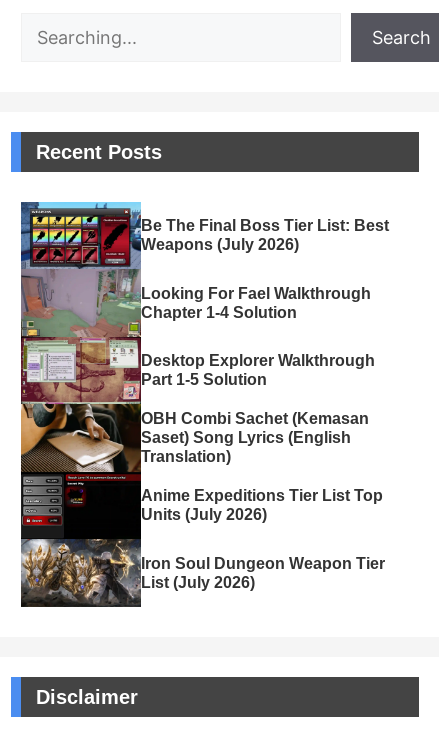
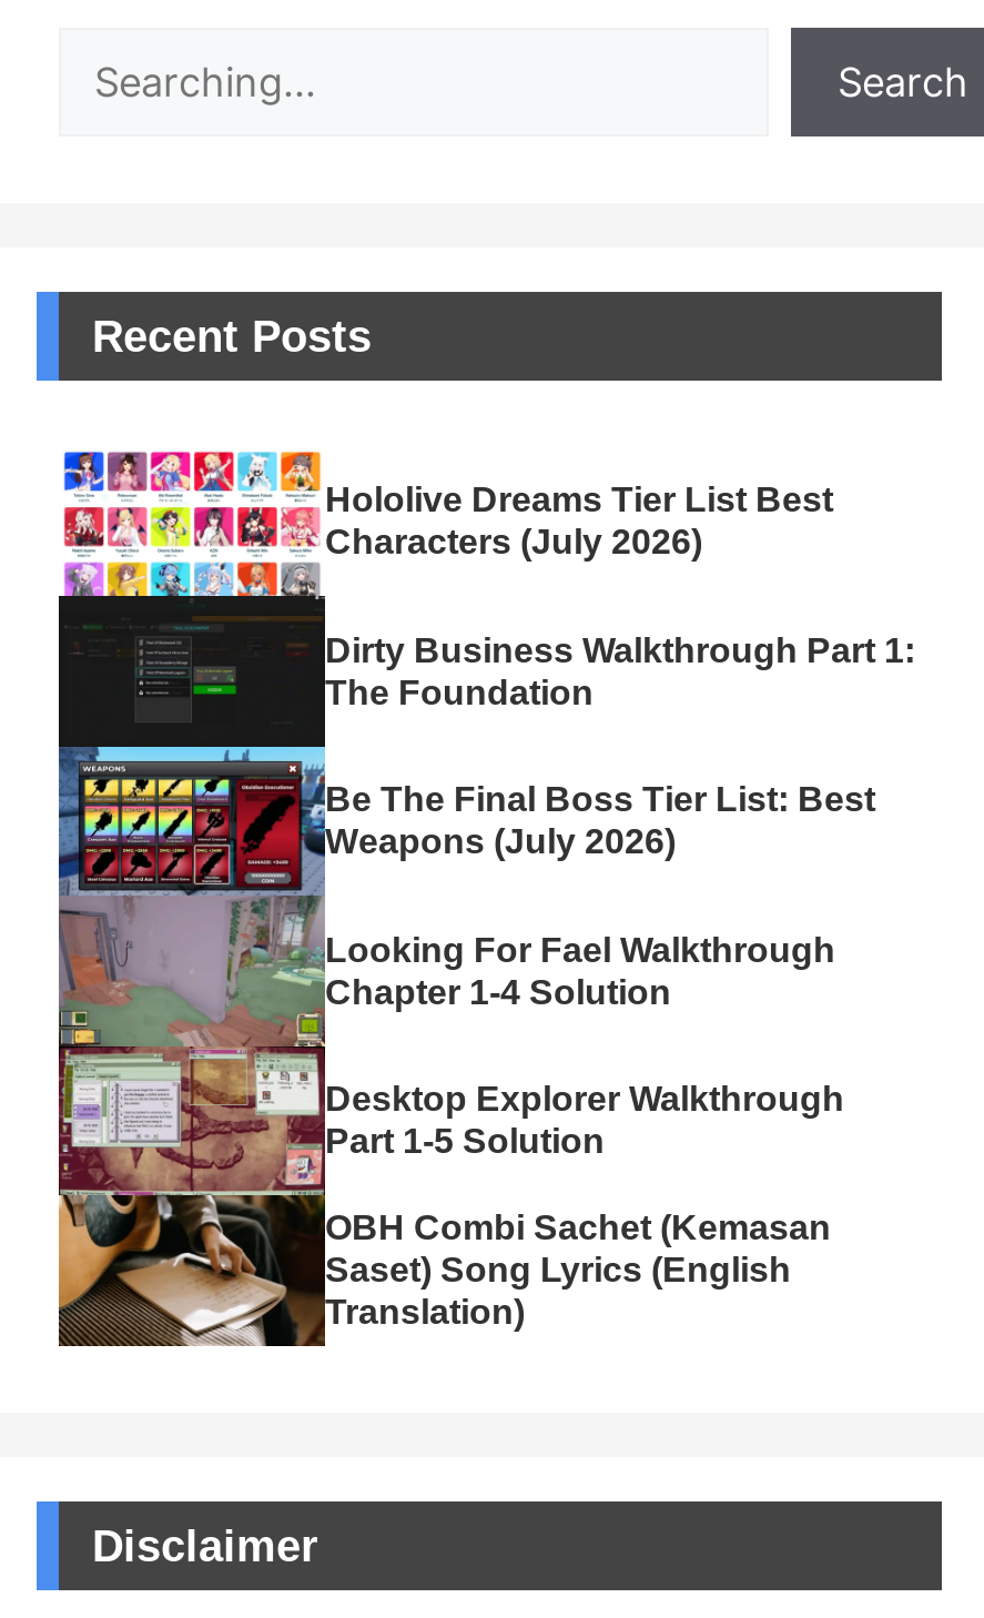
+ [image]
+ Hololive Dreams Tier List Best
+ Characters (July 2026)
+ Dirty Business Walkthrough Part 1:
+ The Foundation

moved down: Be The Final Boss Tier List: Best | Weapons (July 2026) | Looking For Fael Walkthrough | ... | Saset) Song Lyrics (English | Translation)

- [image]
- Anime Expeditions Tier List Top
- Units (July 2026)
- Iron Soul Dungeon Weapon Tier
- List (July 2026)
